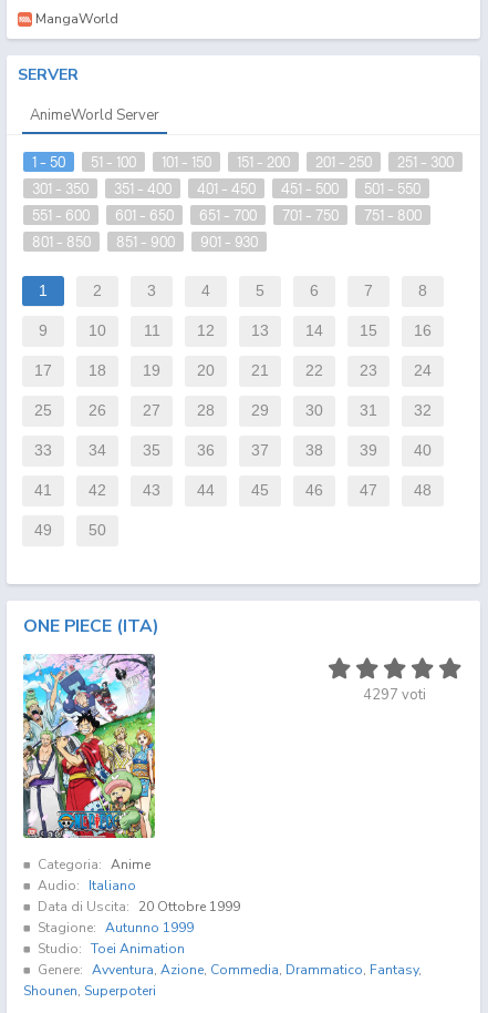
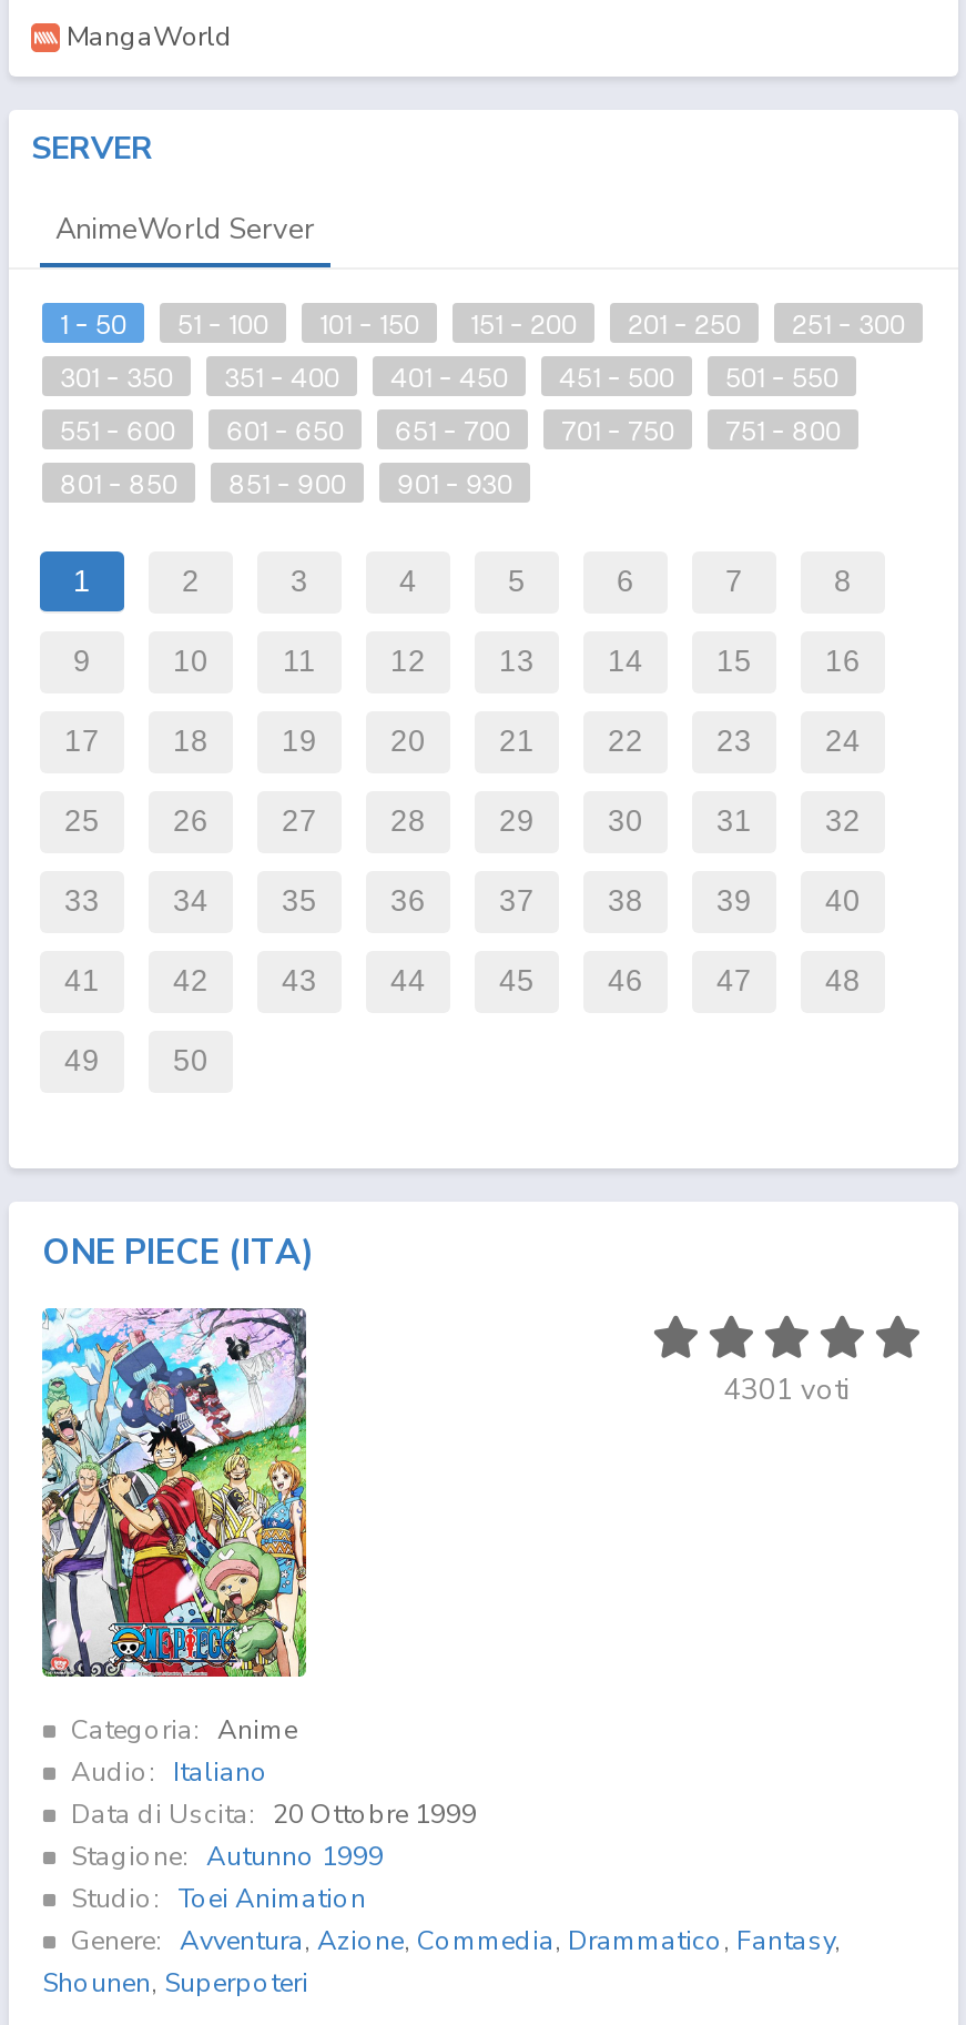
- 4297 voti
+ 4301 voti
